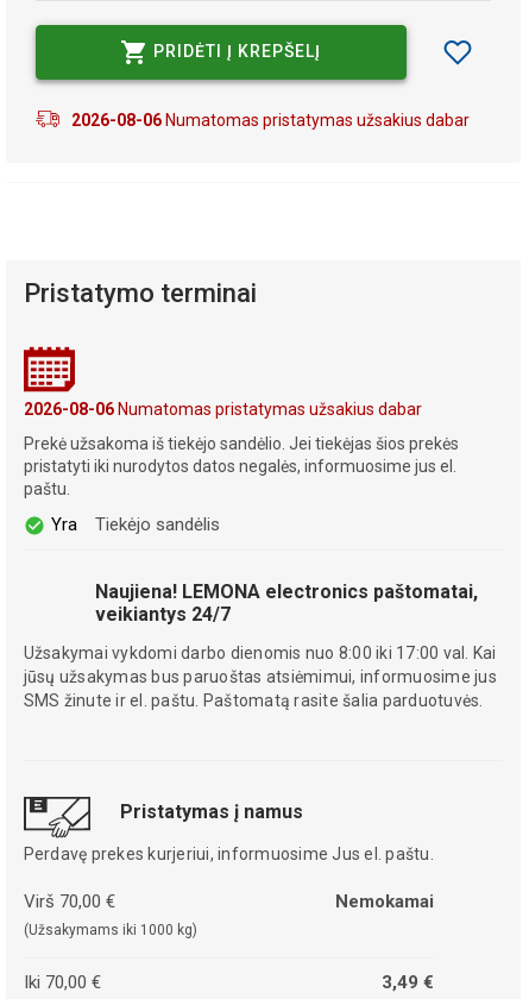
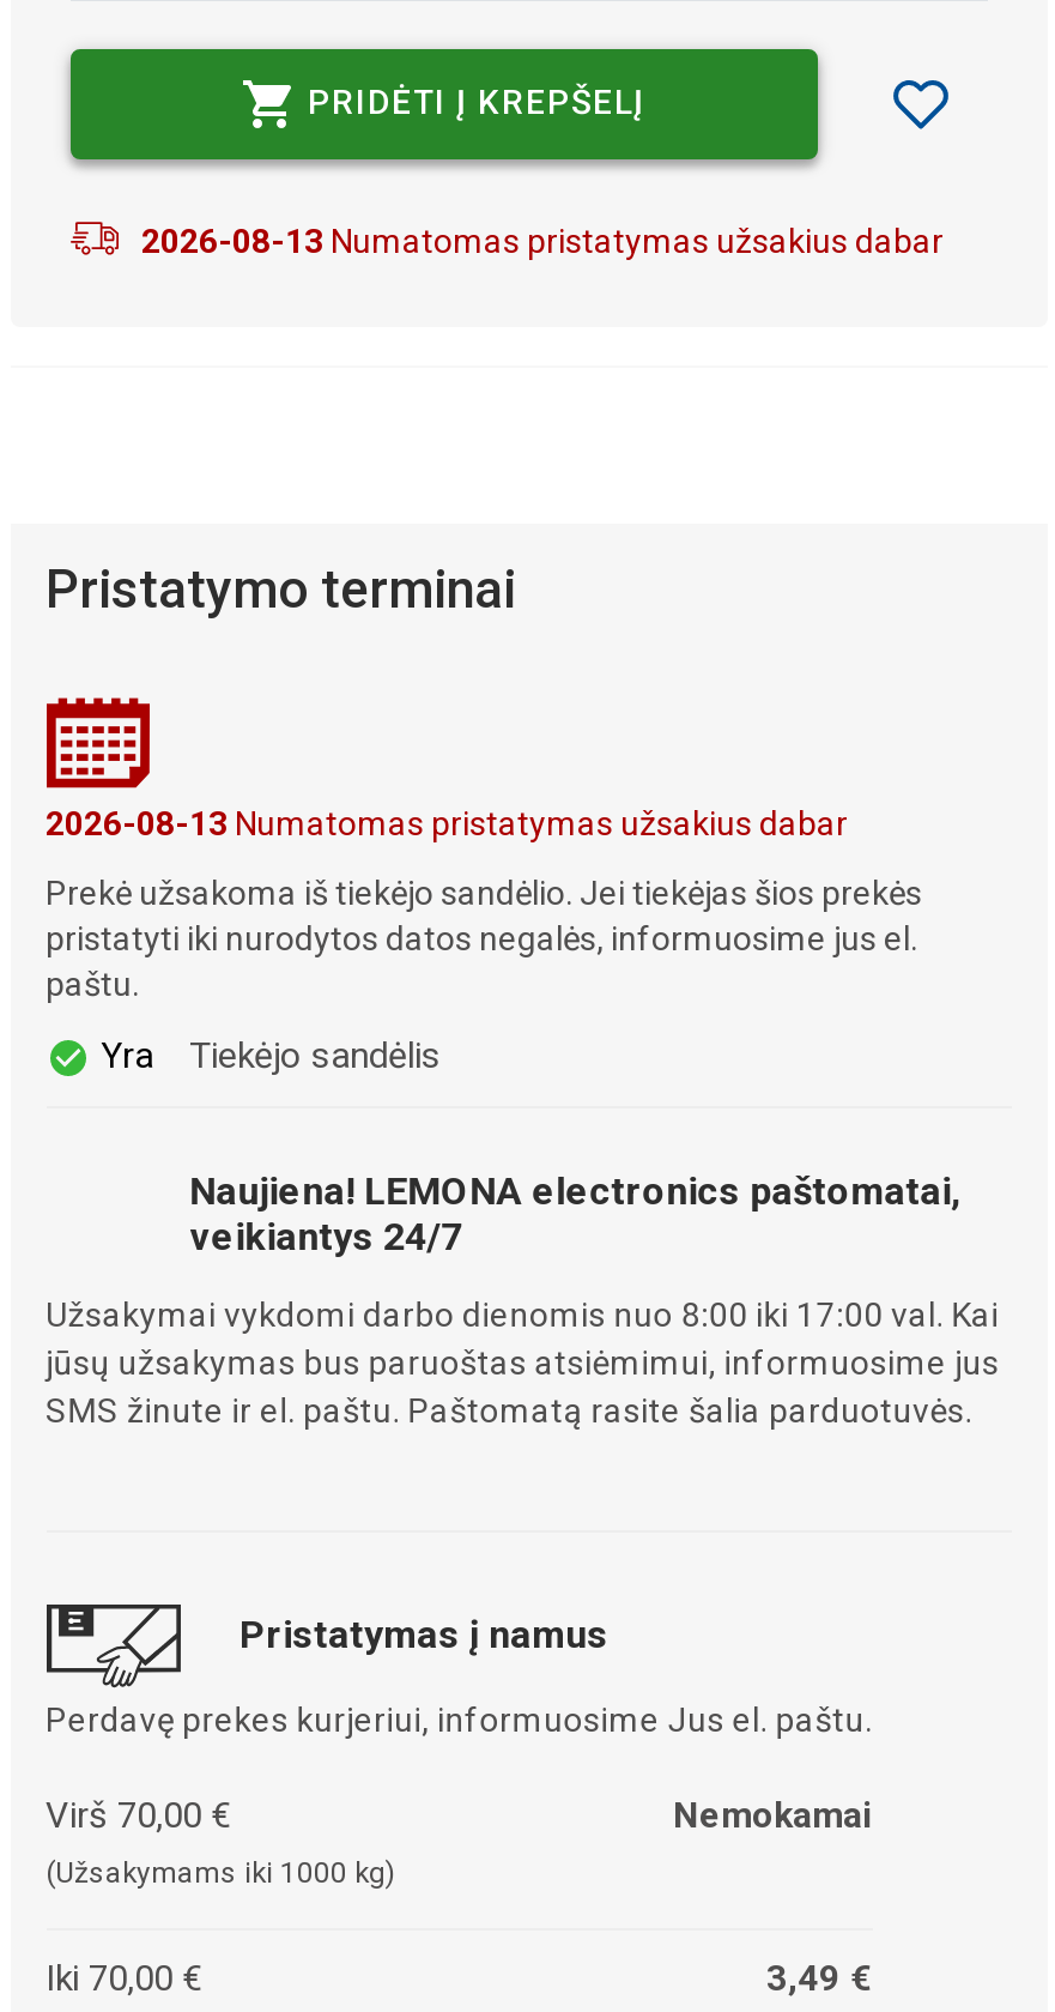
- 2026-08-06 Numatomas pristatymas užsakius dabar
+ 2026-08-13 Numatomas pristatymas užsakius dabar

- 2026-08-06 Numatomas pristatymas užsakius dabar
+ 2026-08-13 Numatomas pristatymas užsakius dabar
